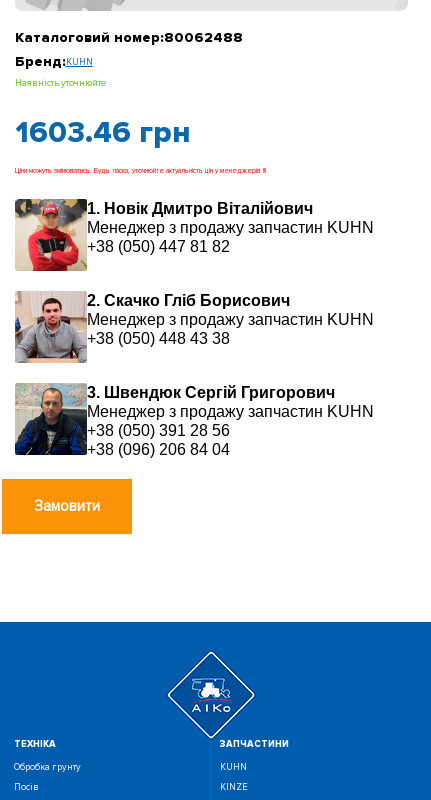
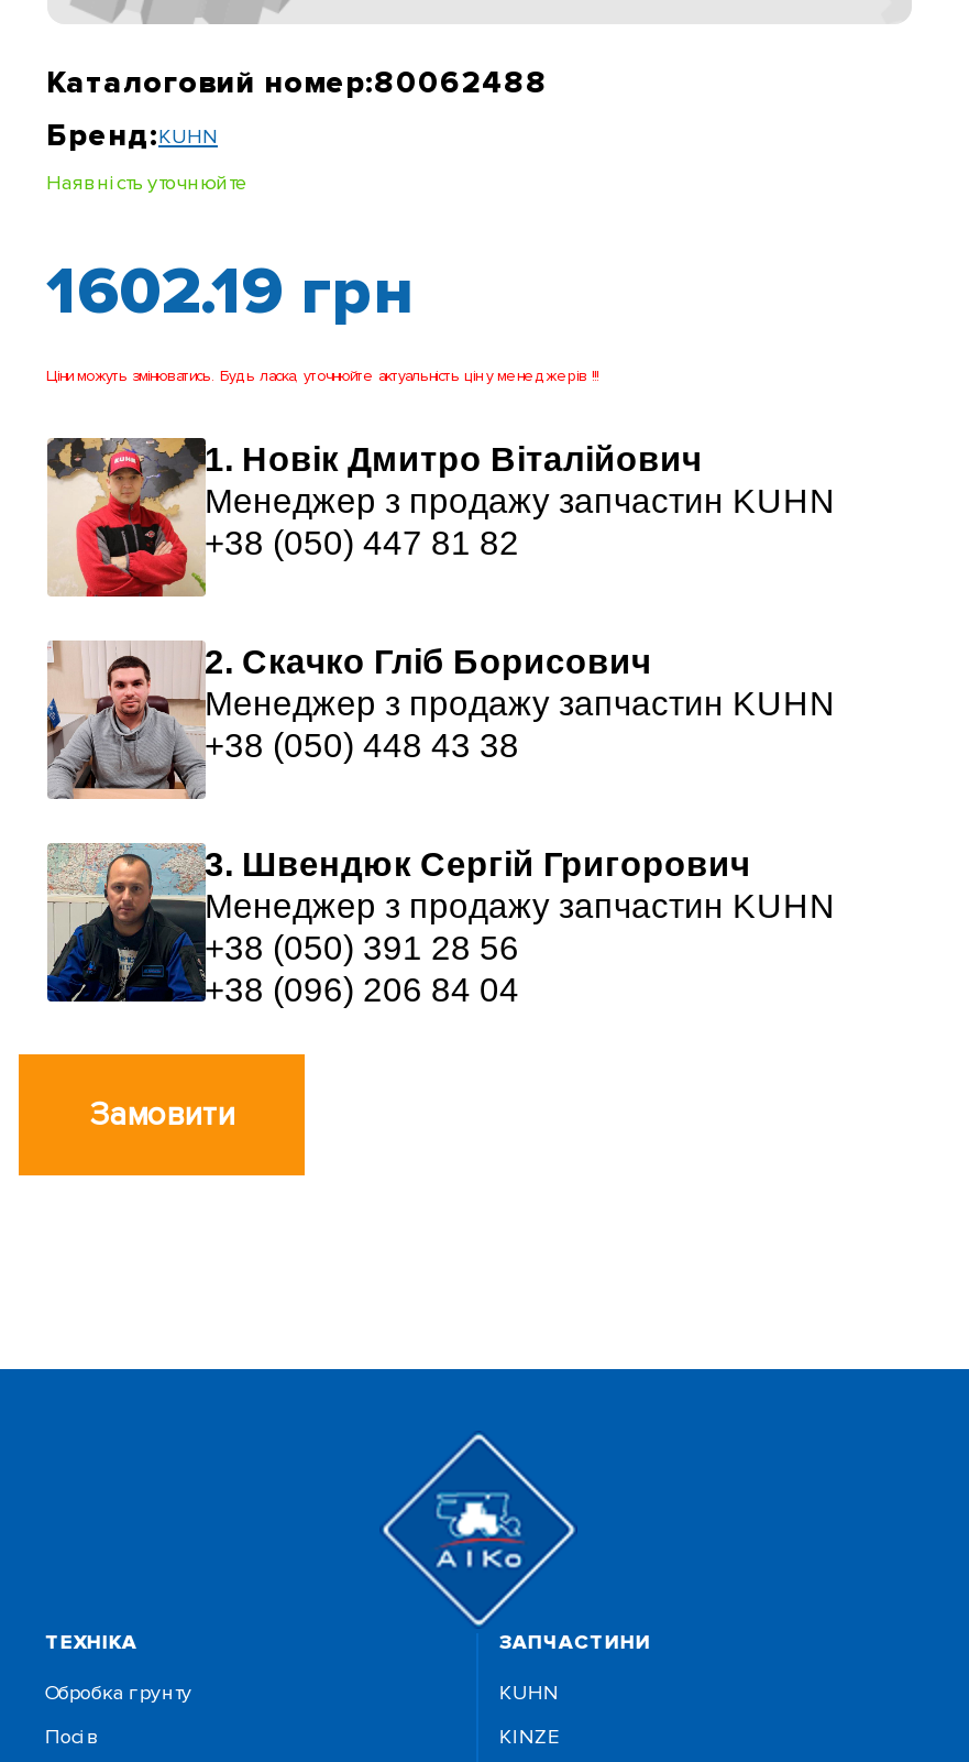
- 1603.46 грн
+ 1602.19 грн
